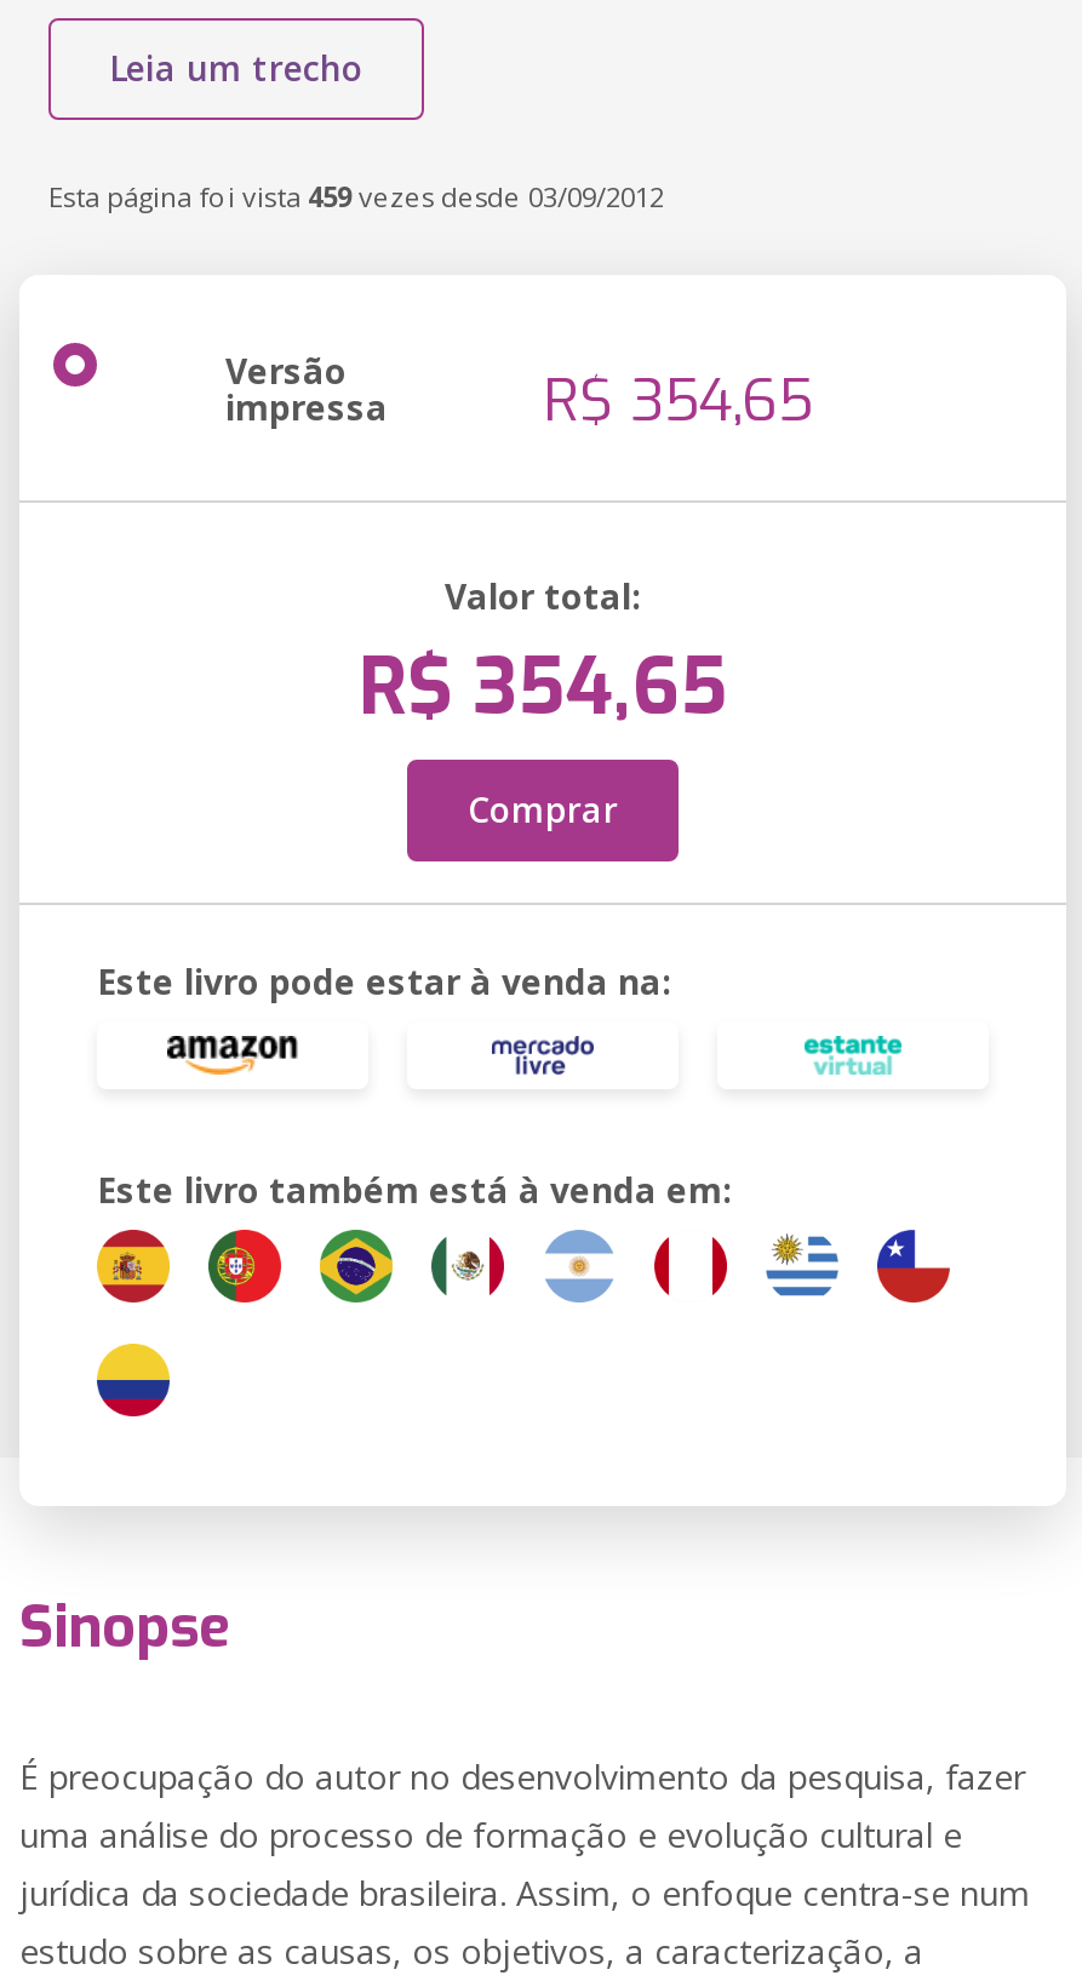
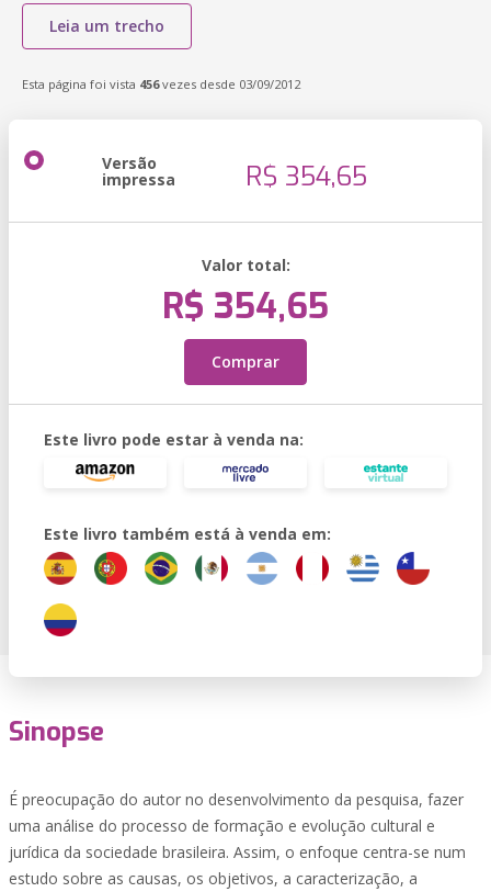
- Esta página foi vista 459vezes desde 03/09/2012
+ Esta página foi vista 456vezes desde 03/09/2012
